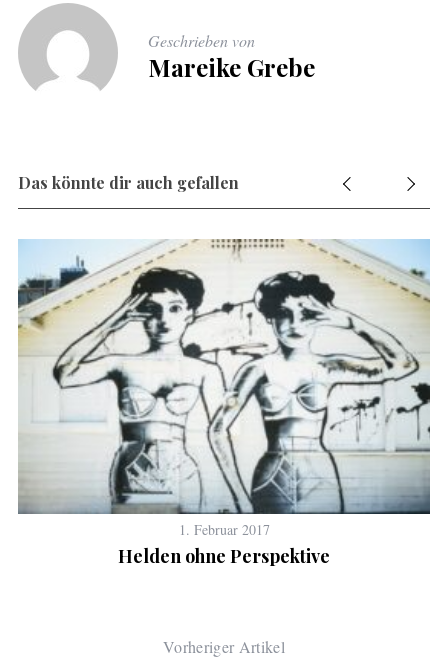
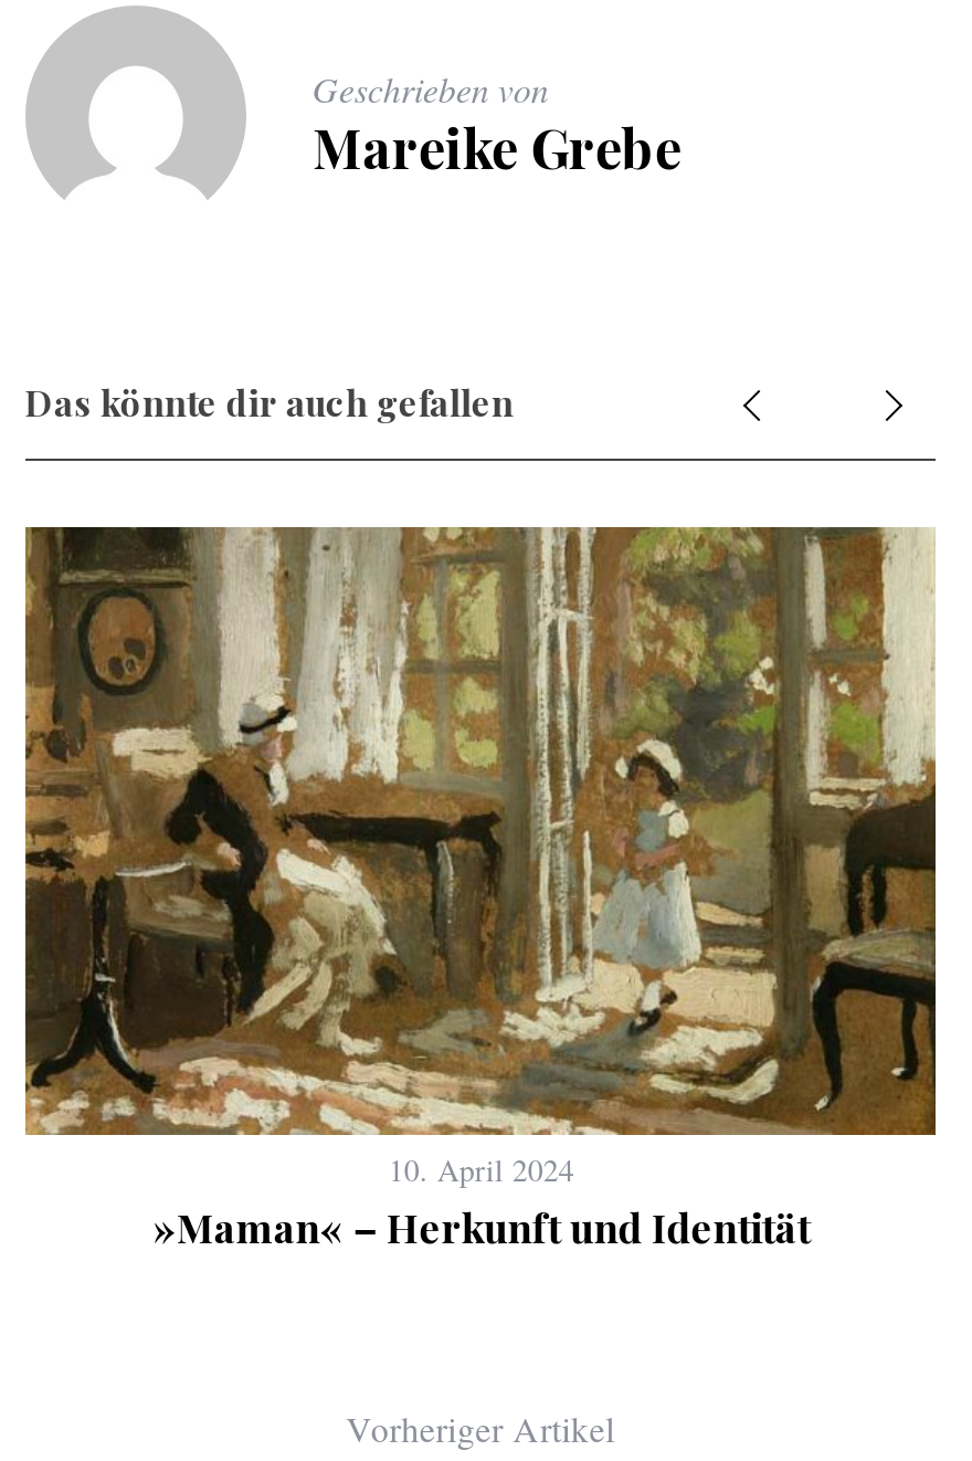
- [image]
- 1. Februar 2017
- Helden ohne Perspektive
+ [image]
+ 10. April 2024
+ »Maman« – Herkunft und Identität
